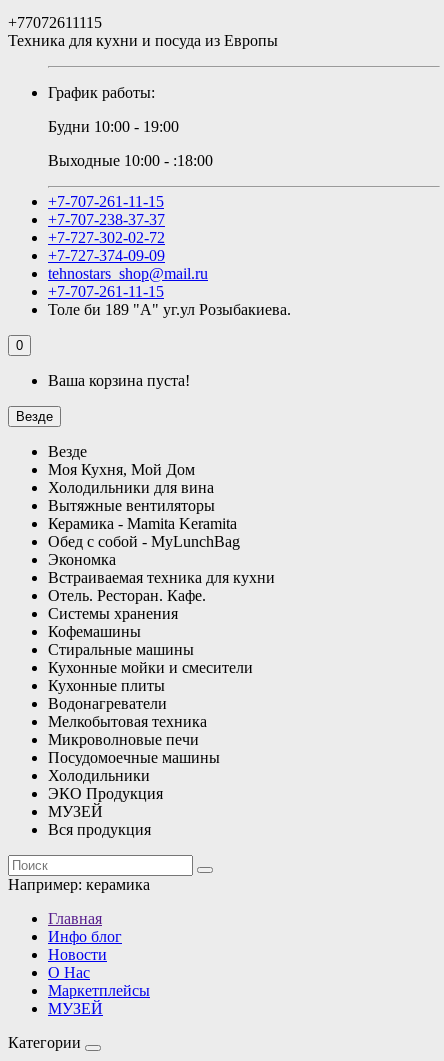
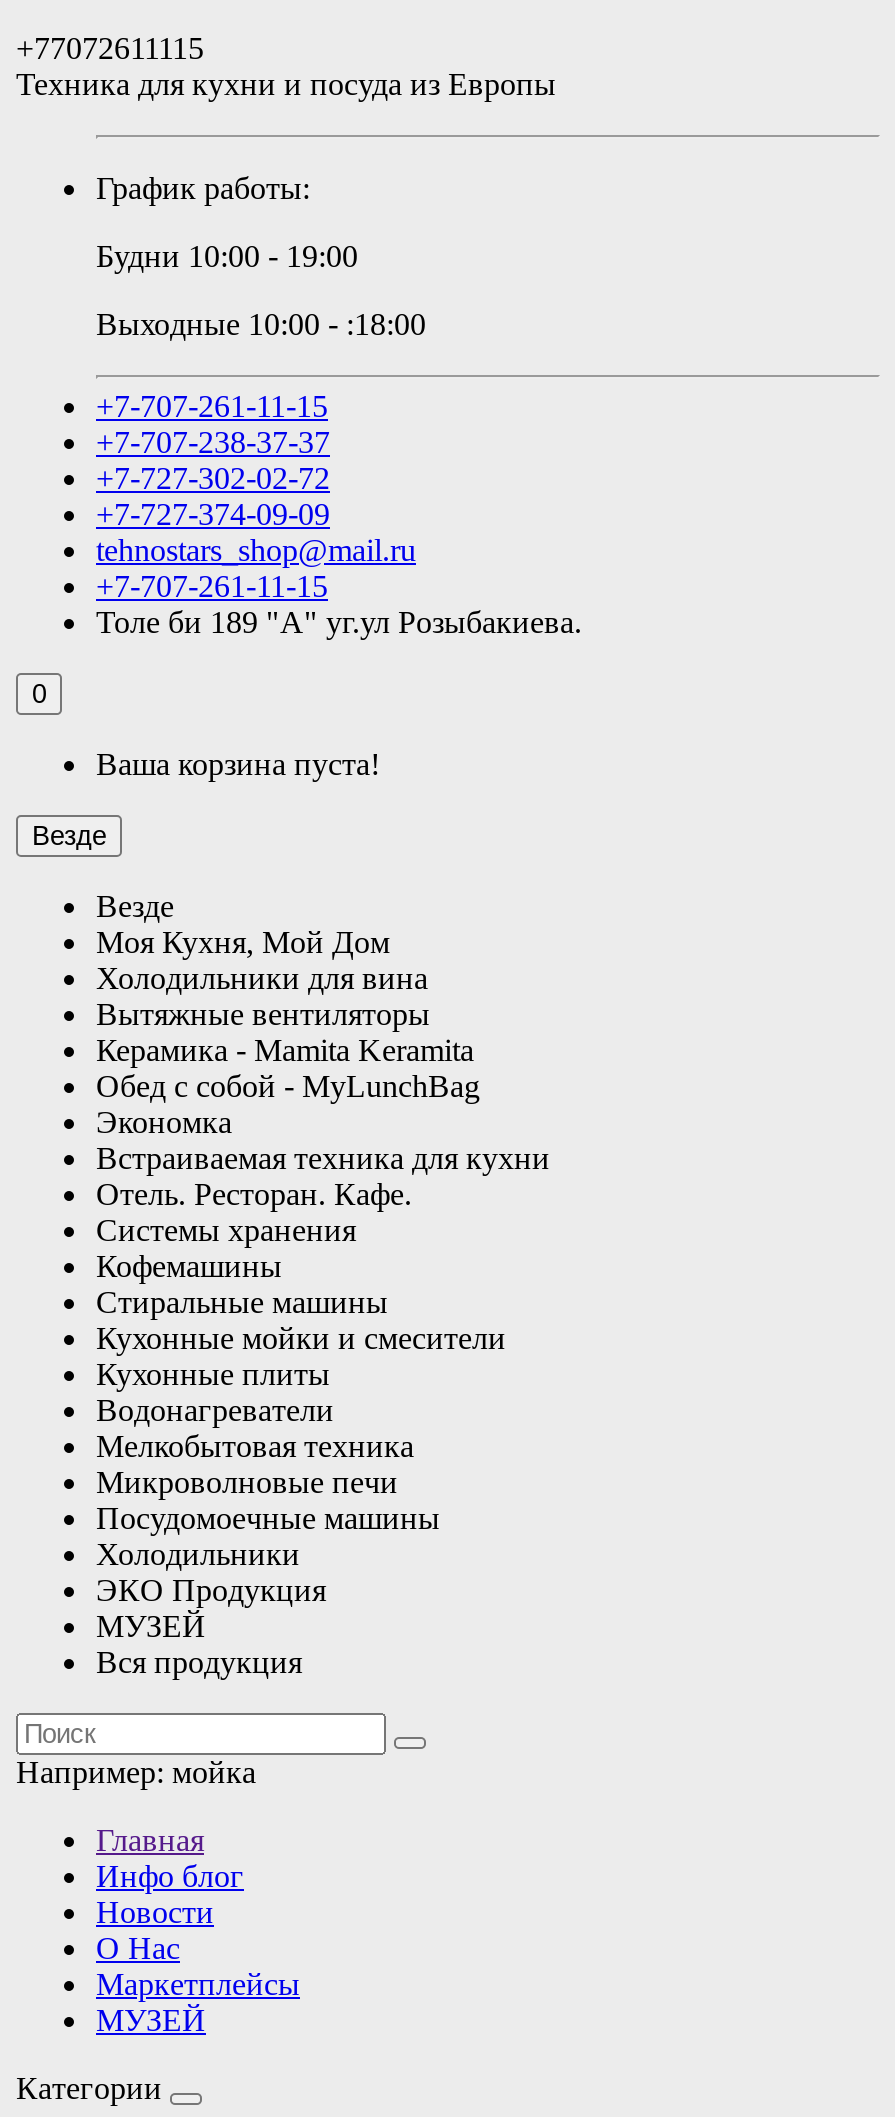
- Например:керамика
+ Например:мойка
